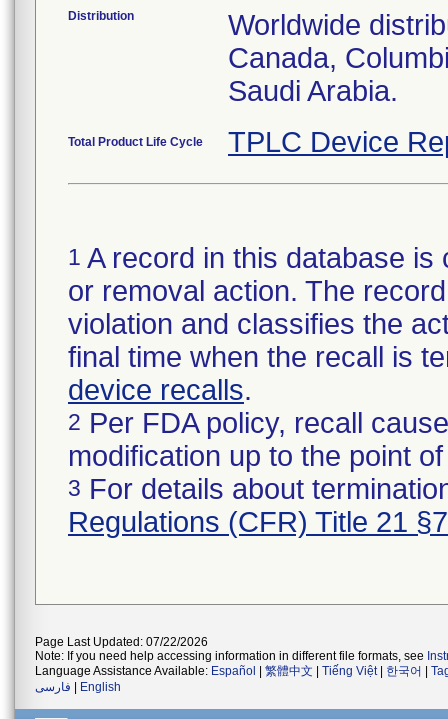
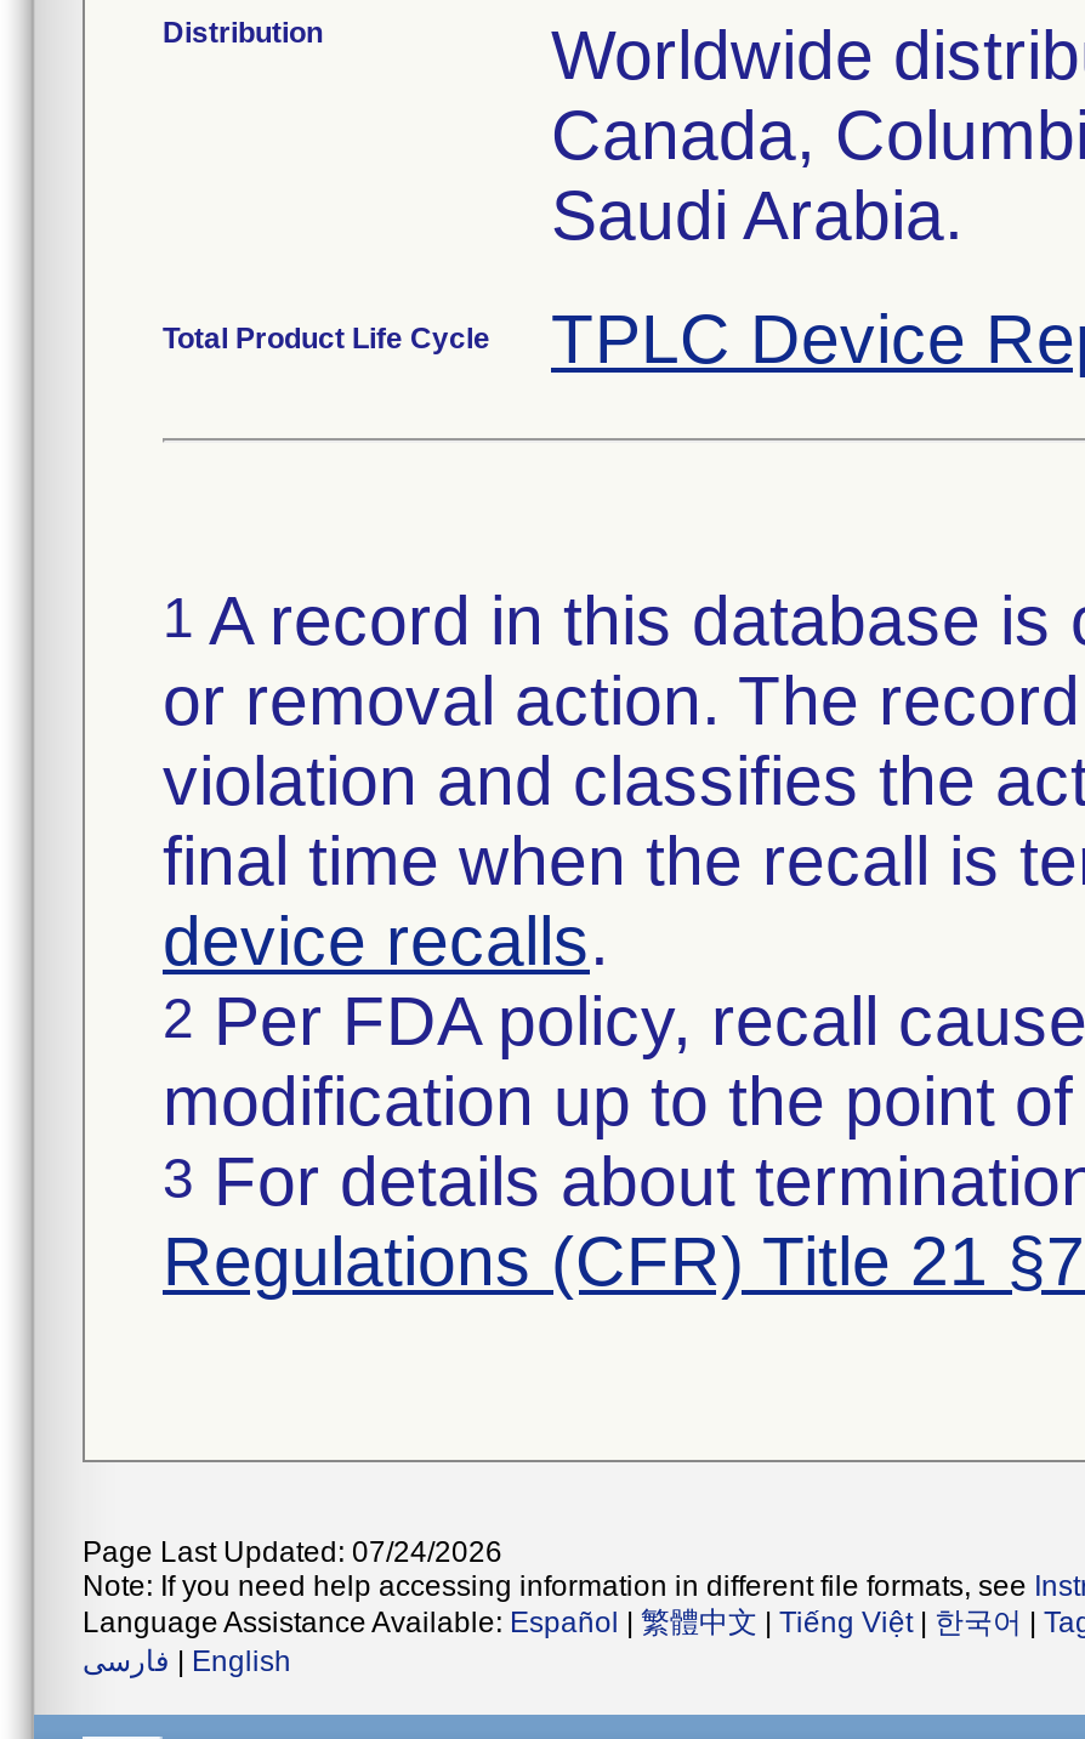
- Page Last Updated: 07/22/2026
+ Page Last Updated: 07/24/2026
